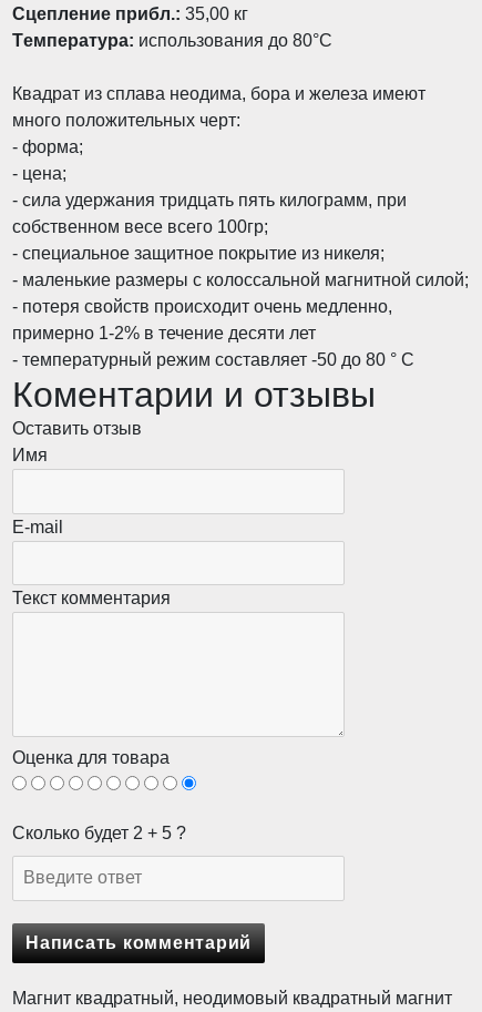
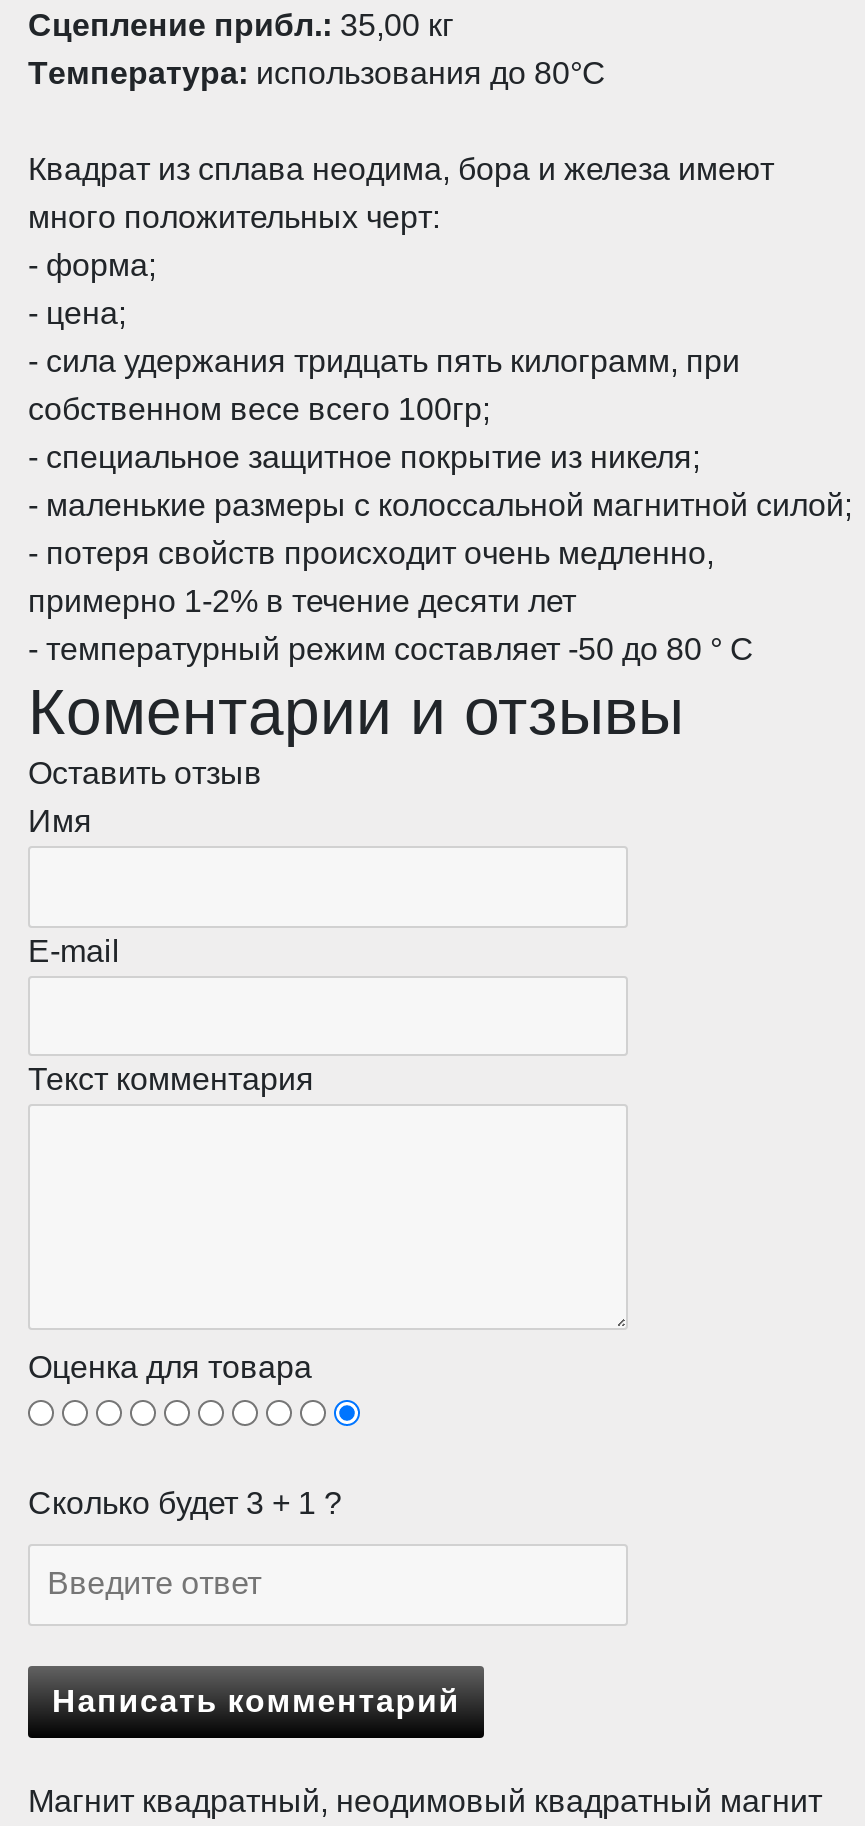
- Сколько будет 2 + 5 ?
+ Сколько будет 3 + 1 ?
